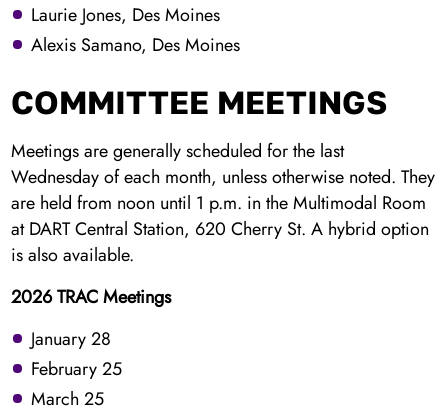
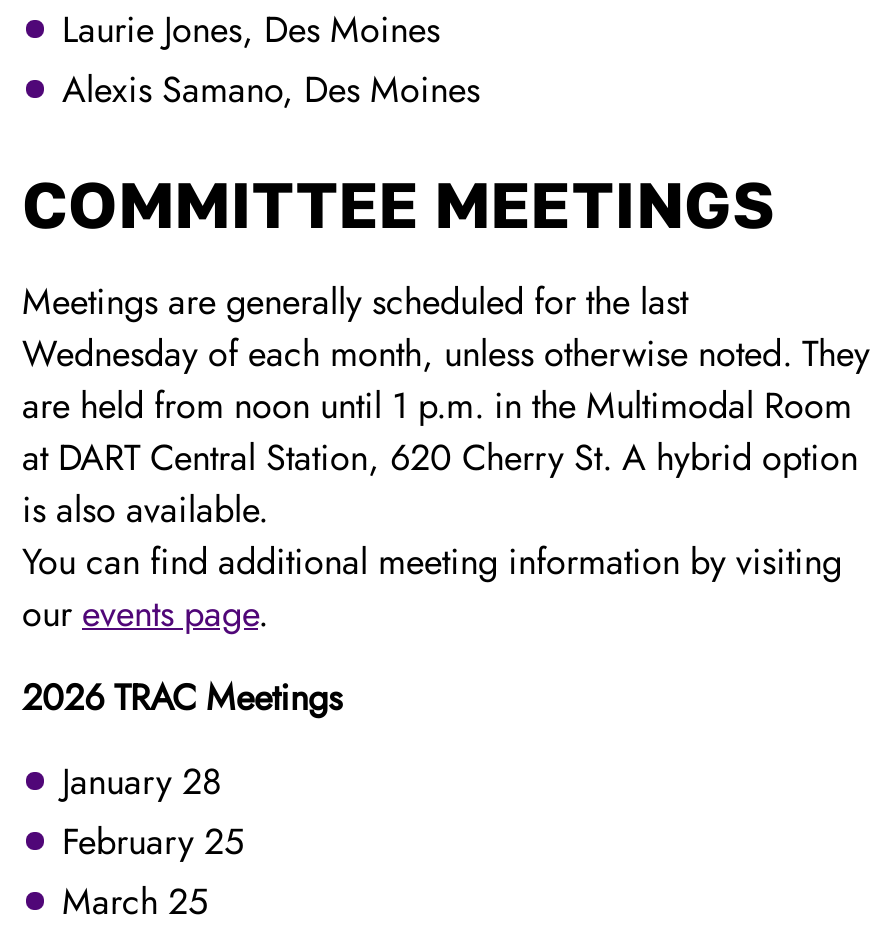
+ You can find additional meeting information by visiting
+ our events page.
